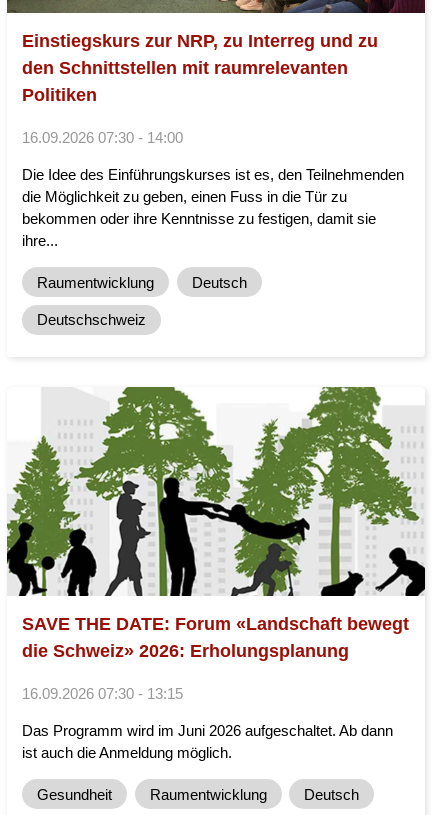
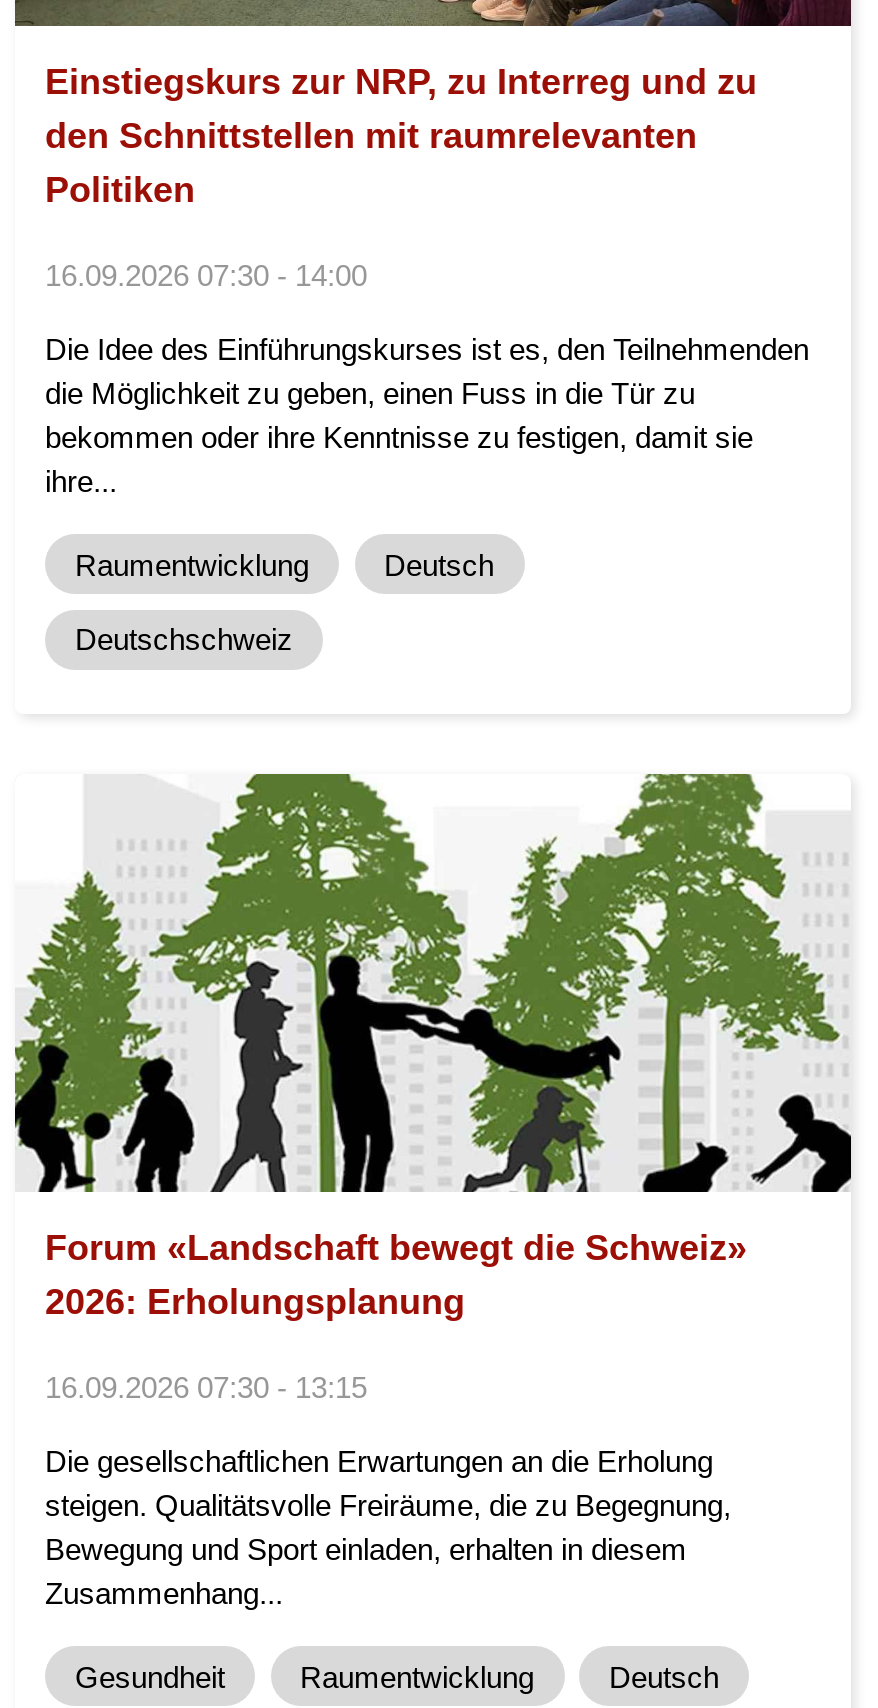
- SAVE THE DATE: Forum «Landschaft bewegt
- die Schweiz» 2026: Erholungsplanung
+ Forum «Landschaft bewegt die Schweiz»
+ 2026: Erholungsplanung

- Das Programm wird im Juni 2026 aufgeschaltet. Ab dann
- ist auch die Anmeldung möglich.
+ Die gesellschaftlichen Erwartungen an die Erholung
+ steigen. Qualitätsvolle Freiräume, die zu Begegnung,
+ Bewegung und Sport einladen, erhalten in diesem
+ Zusammenhang...
